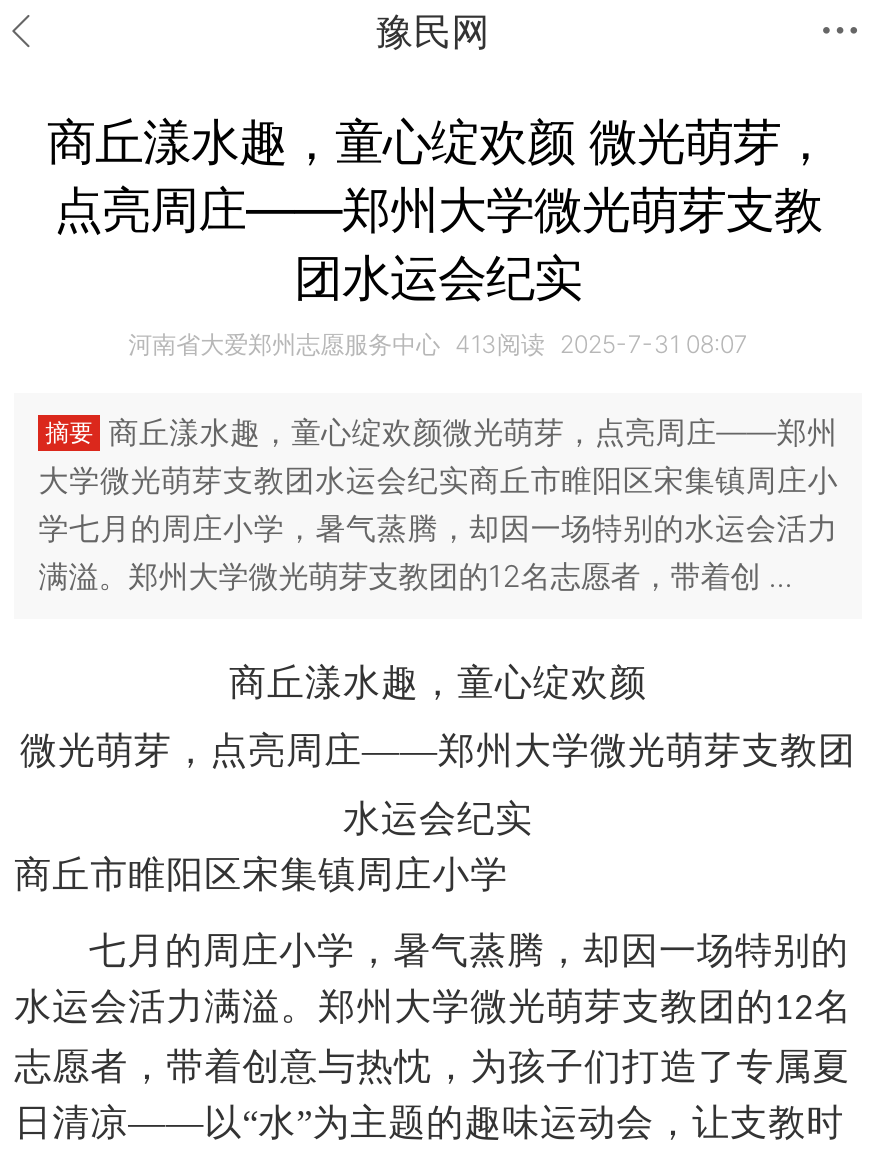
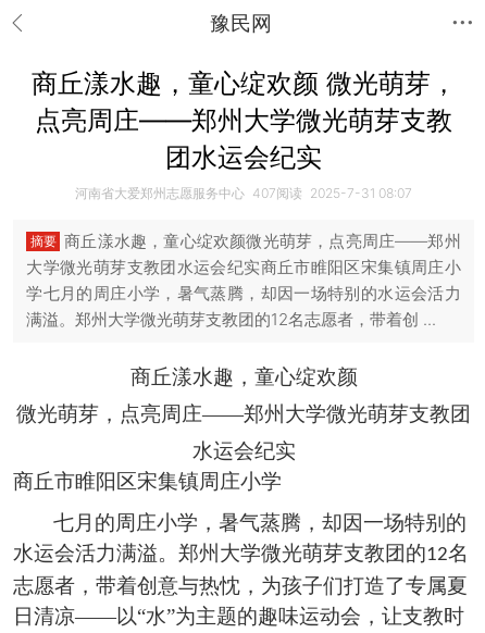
- 河南省大爱郑州志愿服务中心 413阅读 2025-7-31 08:07
+ 河南省大爱郑州志愿服务中心 407阅读 2025-7-31 08:07
